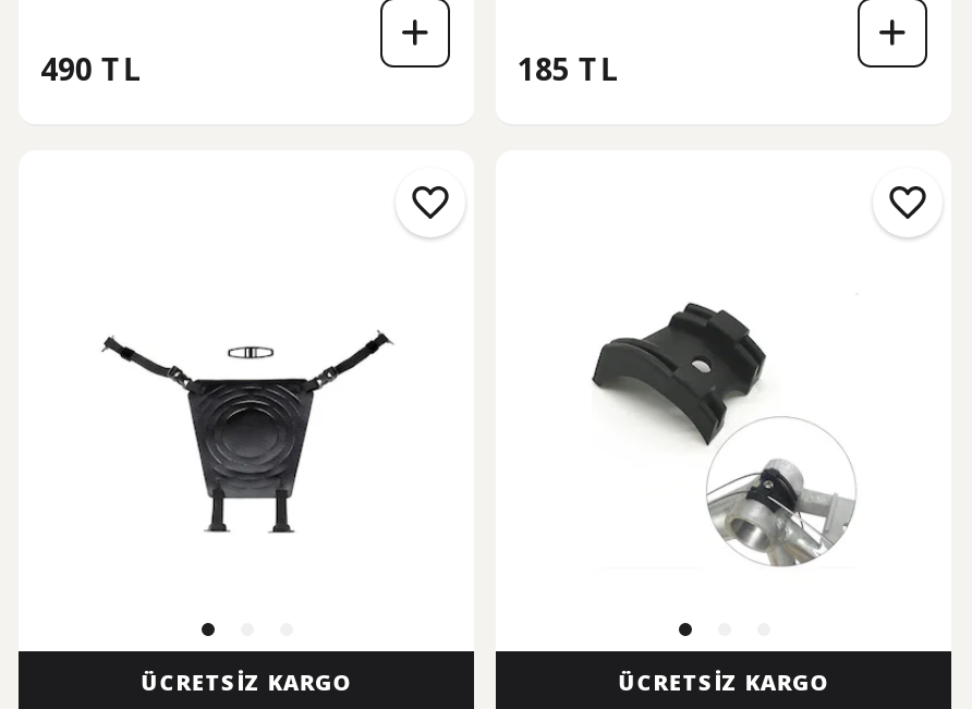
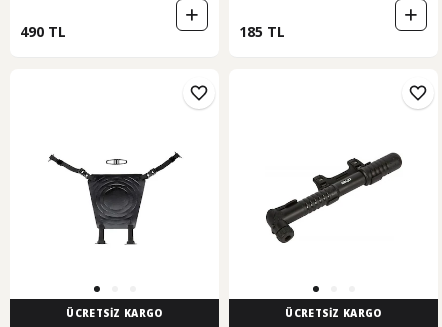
- [image]
+ [image]
